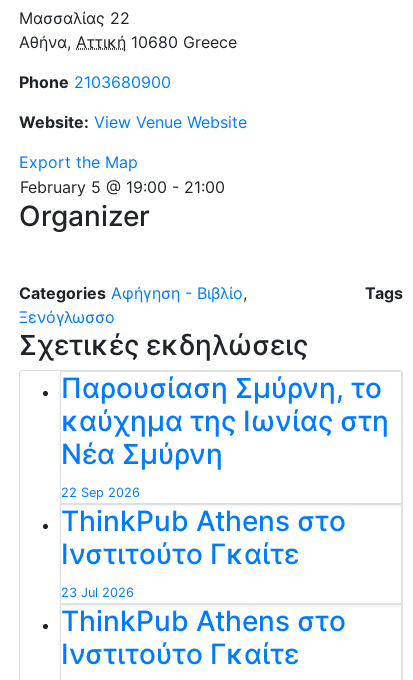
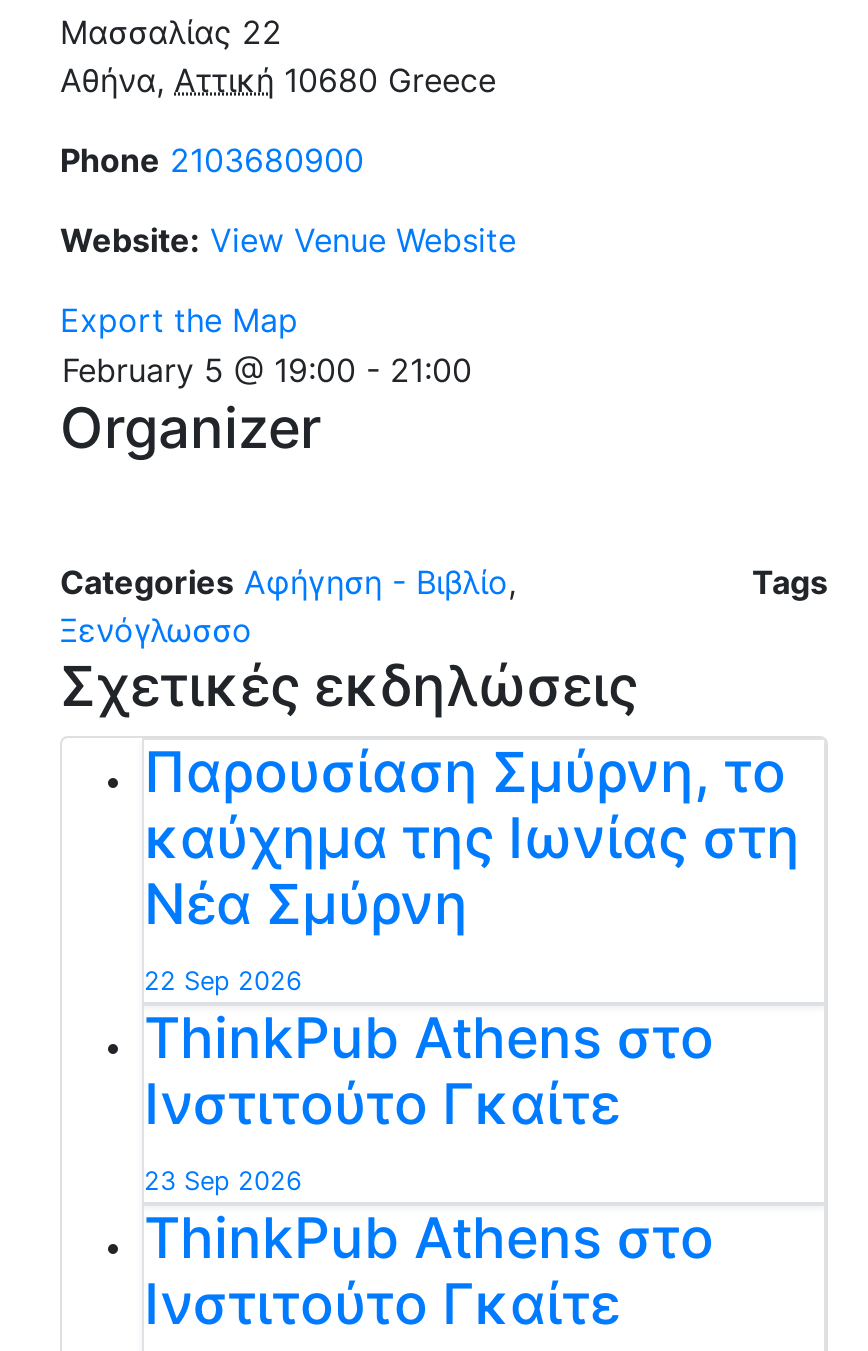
- 23 Jul 2026
+ 23 Sep 2026
